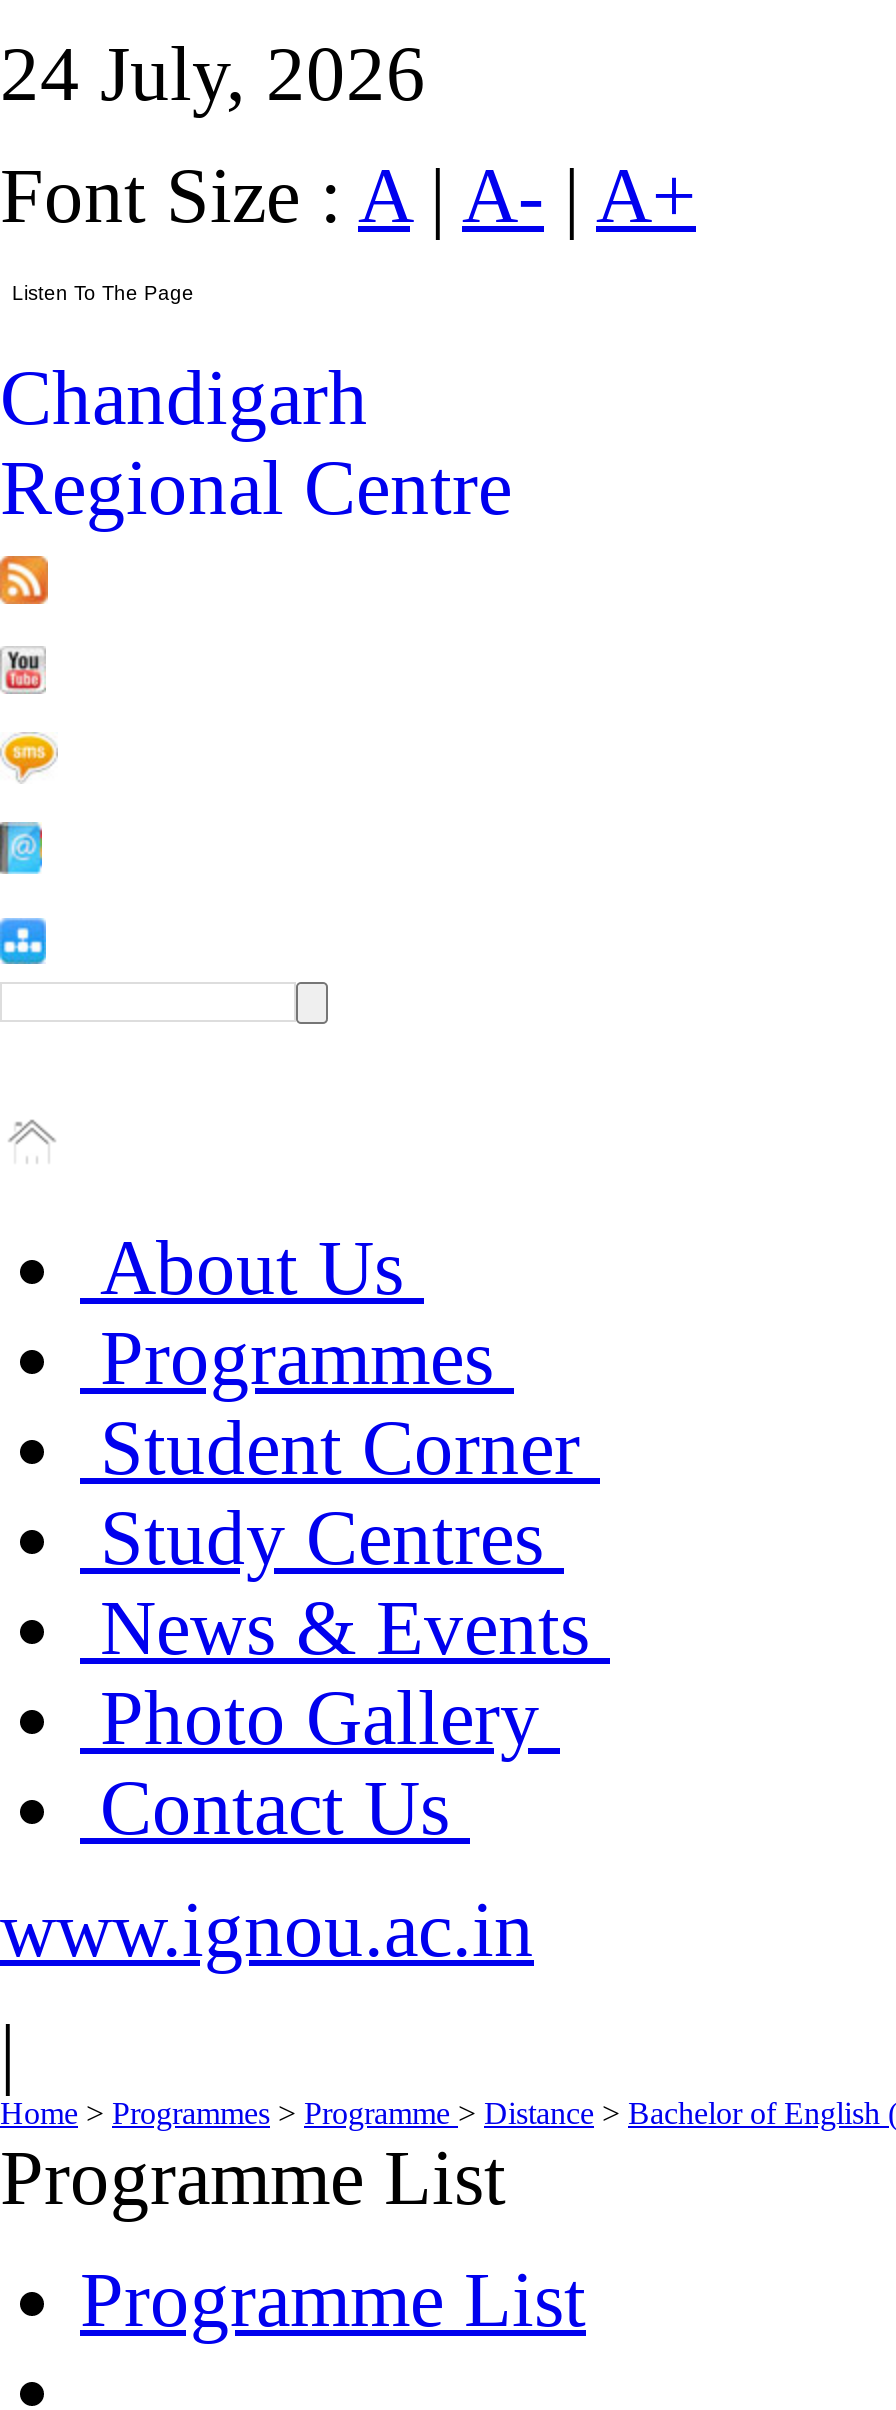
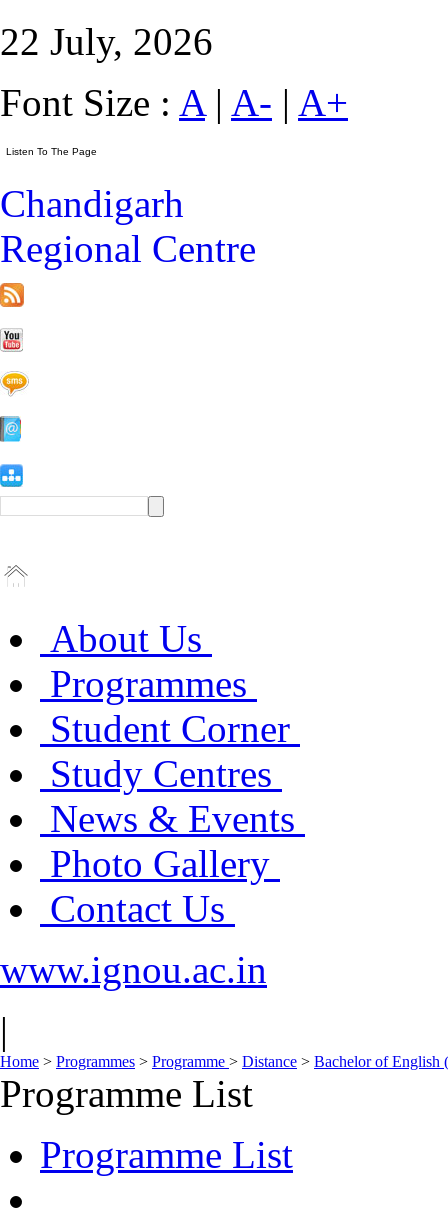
- 24 July, 2026
+ 22 July, 2026
